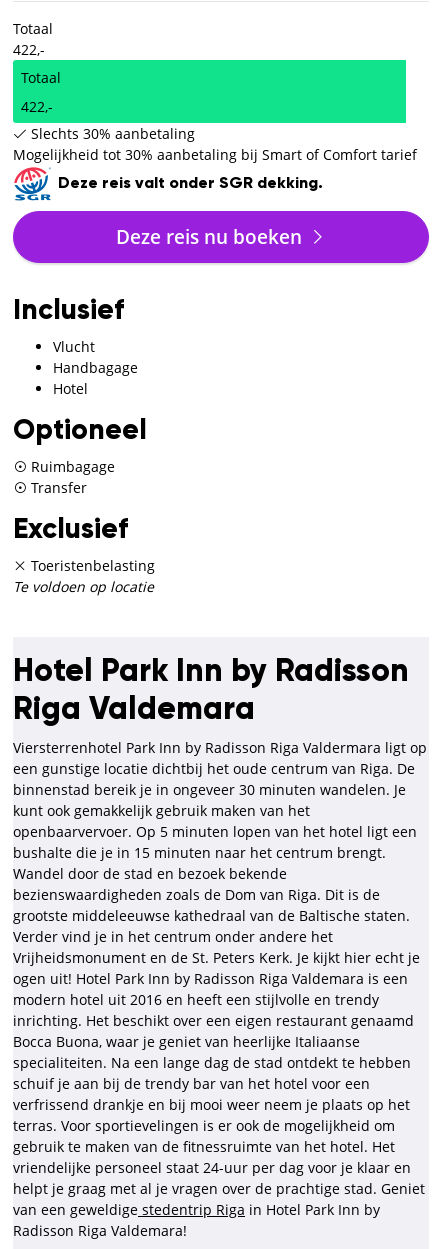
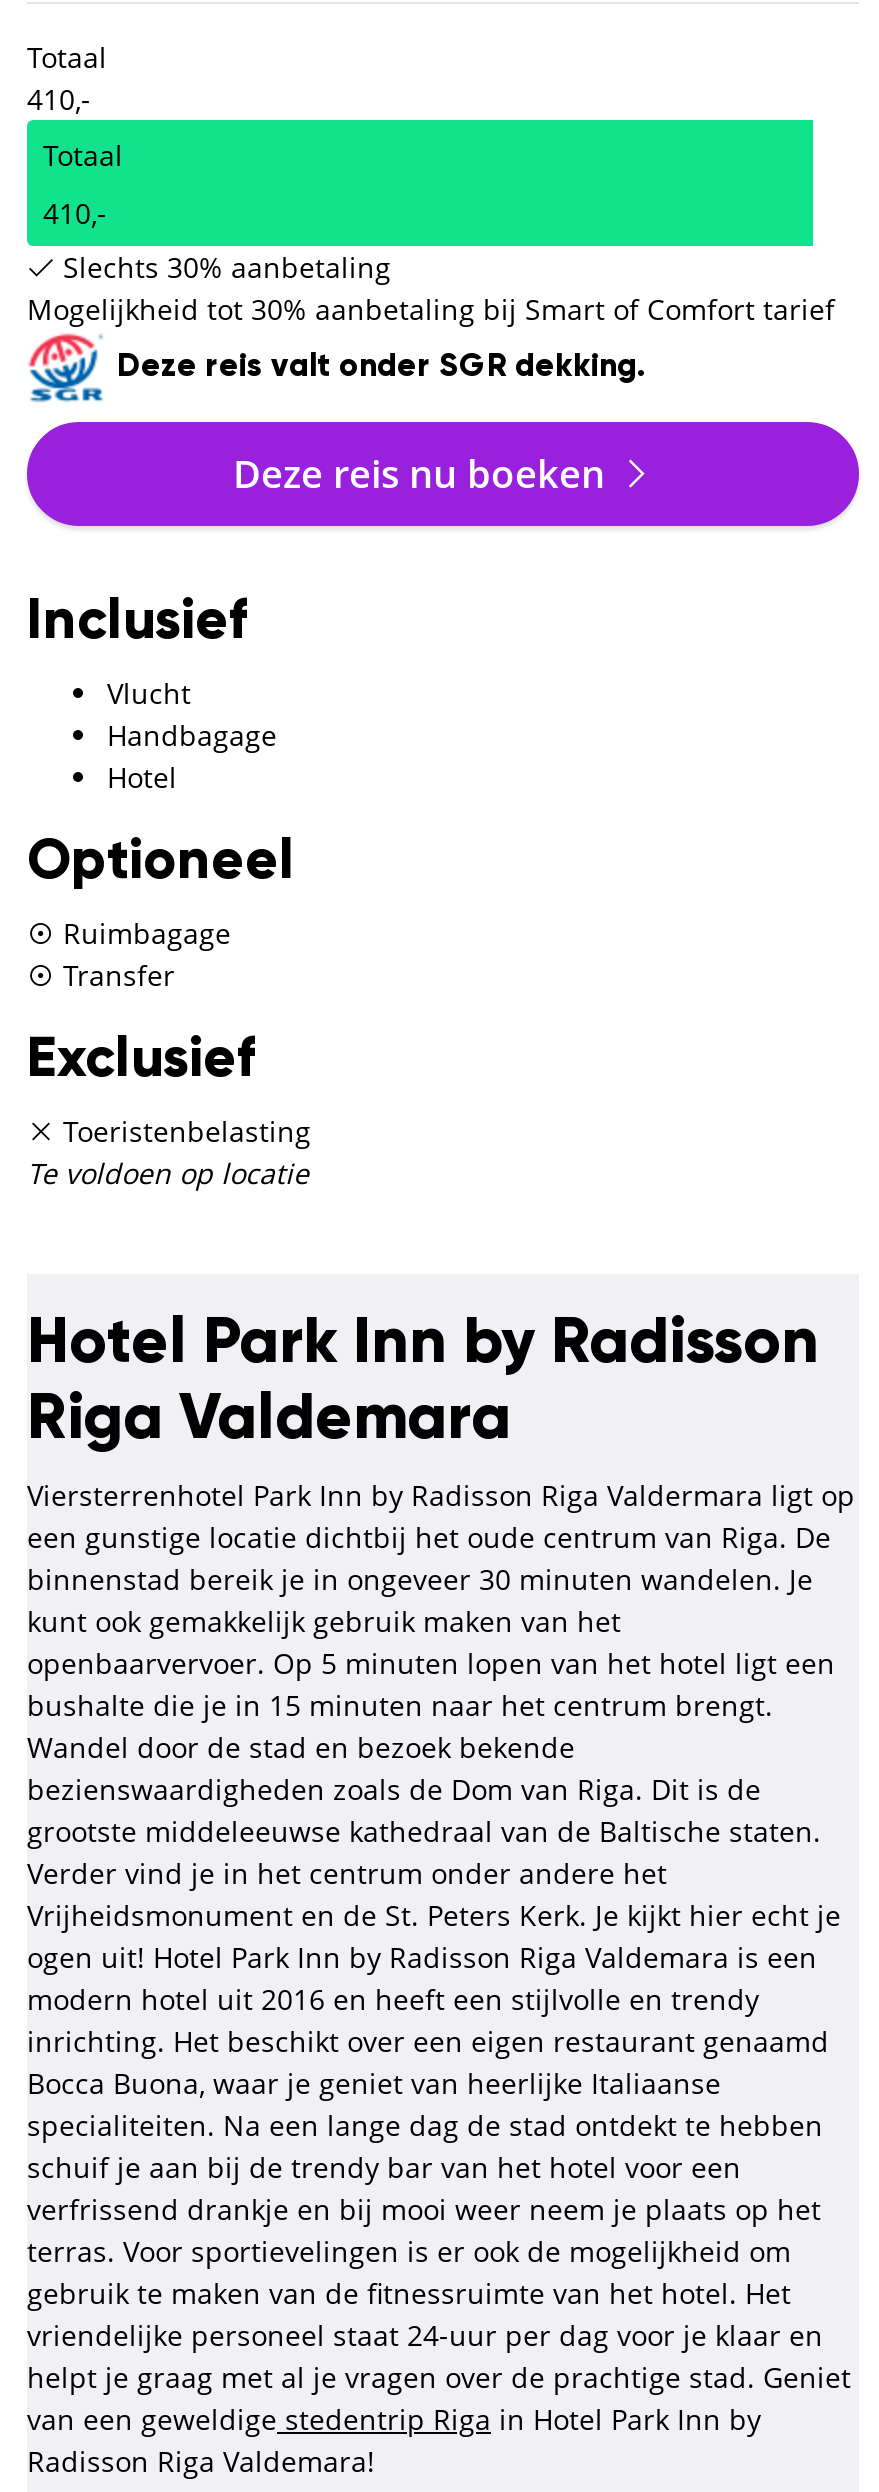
- 422,-
+ 410,-

- 422,-
+ 410,-
